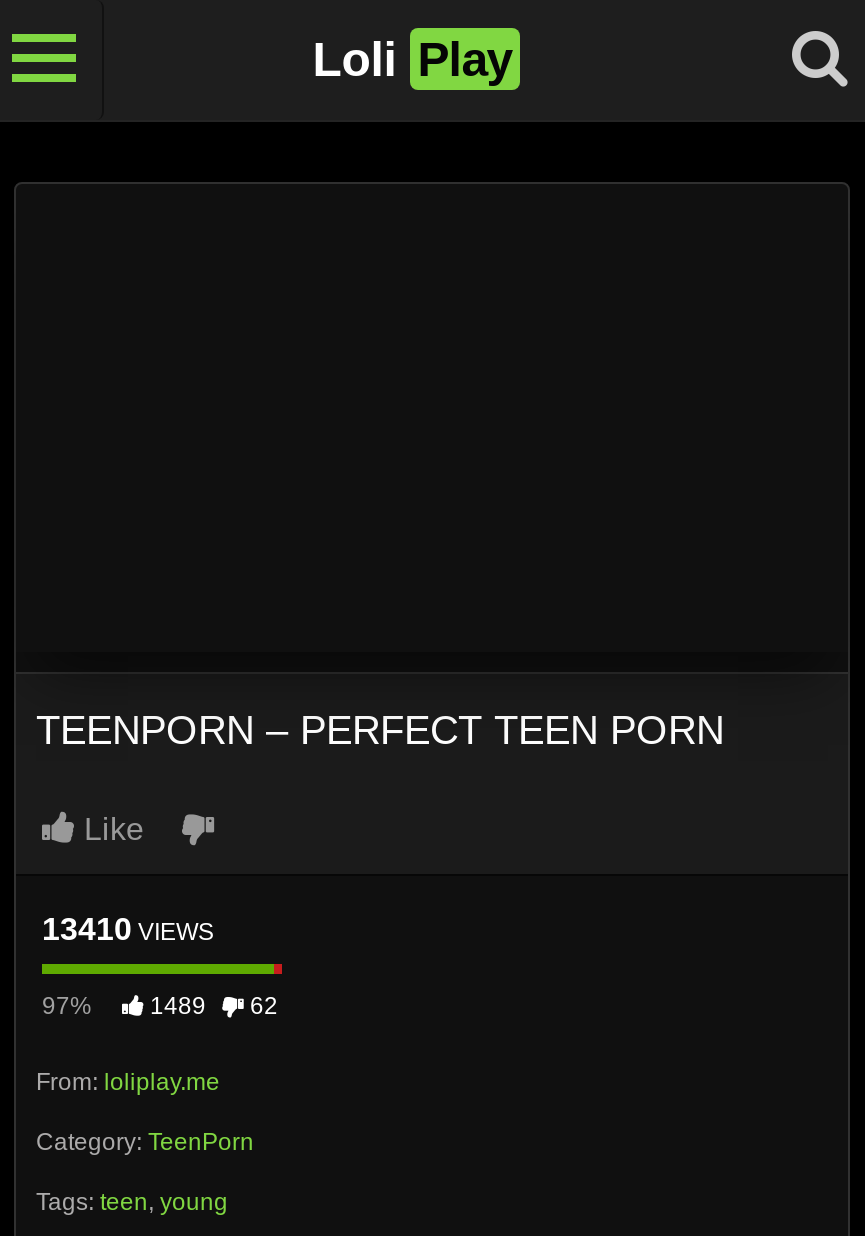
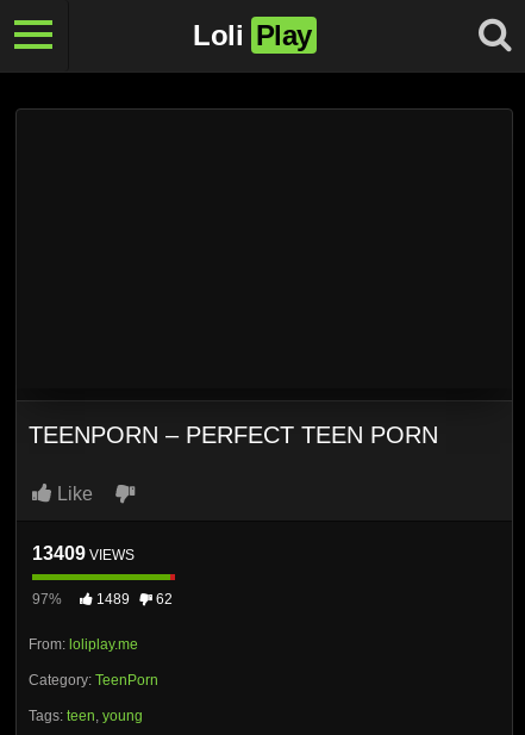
- 13410 VIEWS
+ 13409 VIEWS
